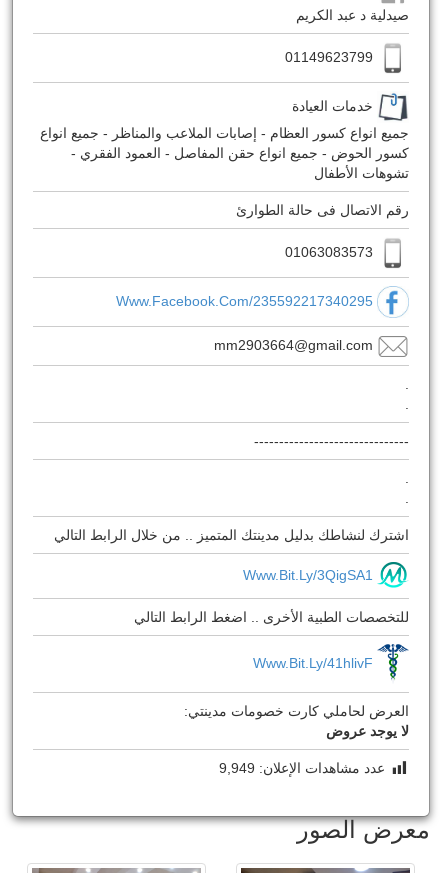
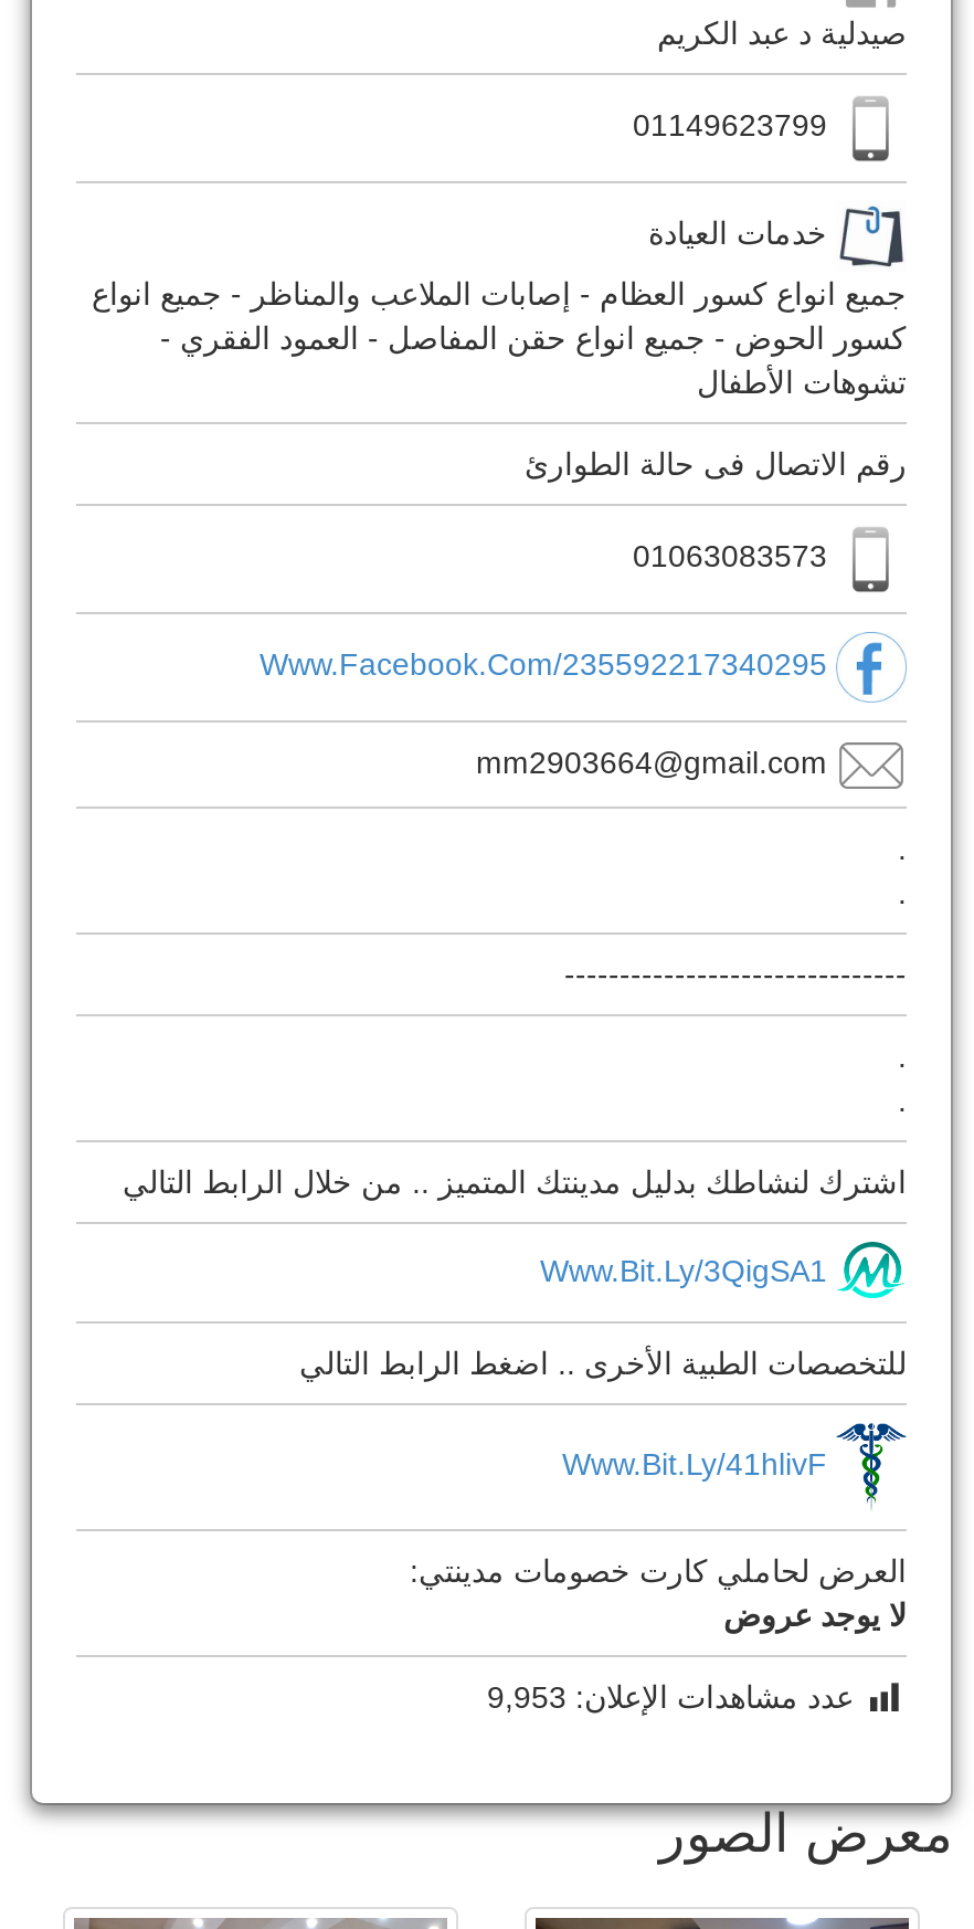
- عدد مشاهدات الإعلان: 9,949
+ عدد مشاهدات الإعلان: 9,953
